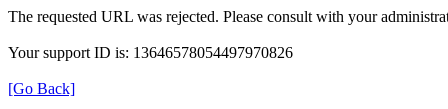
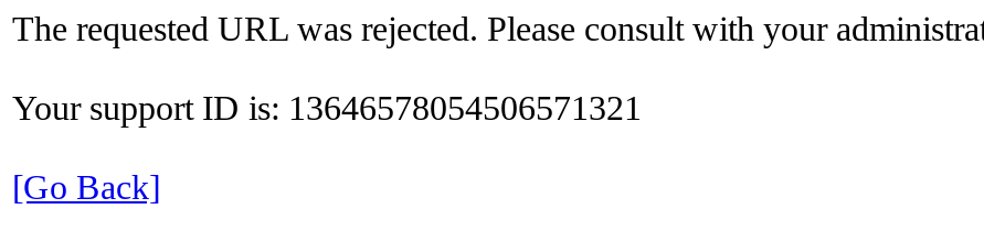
- Your support ID is: 13646578054497970826
+ Your support ID is: 13646578054506571321
